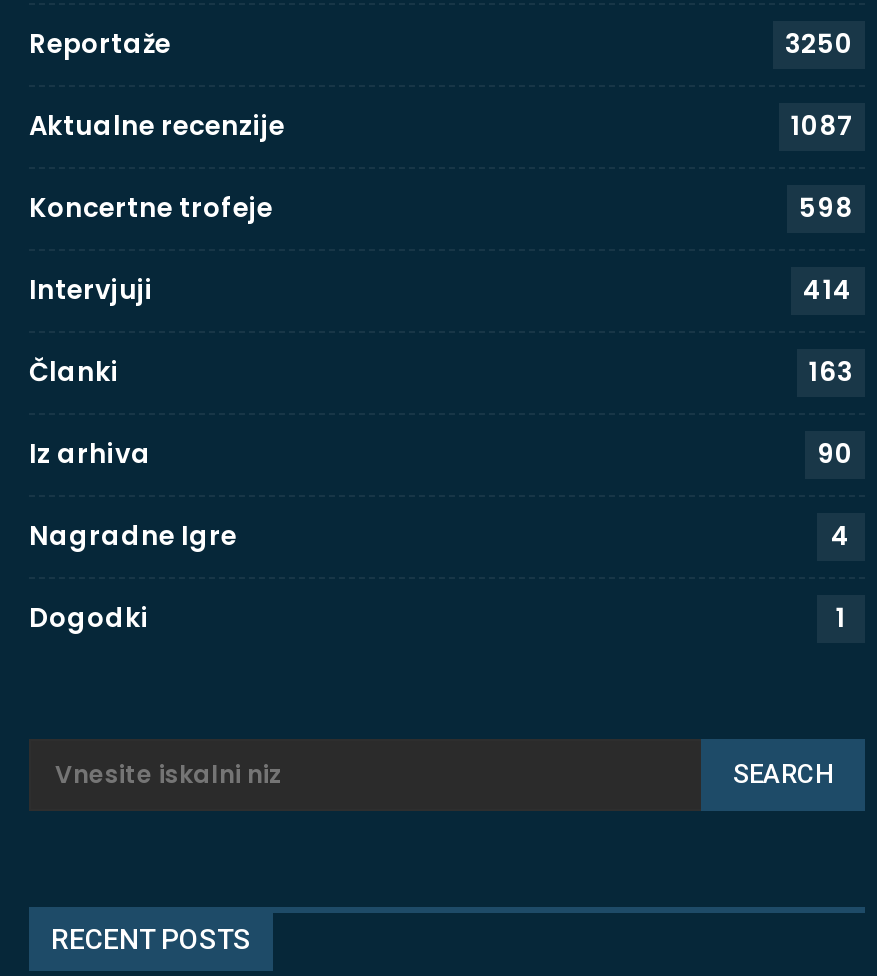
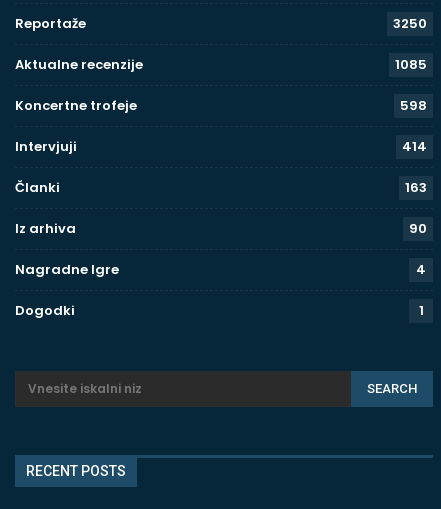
- 1087
+ 1085
